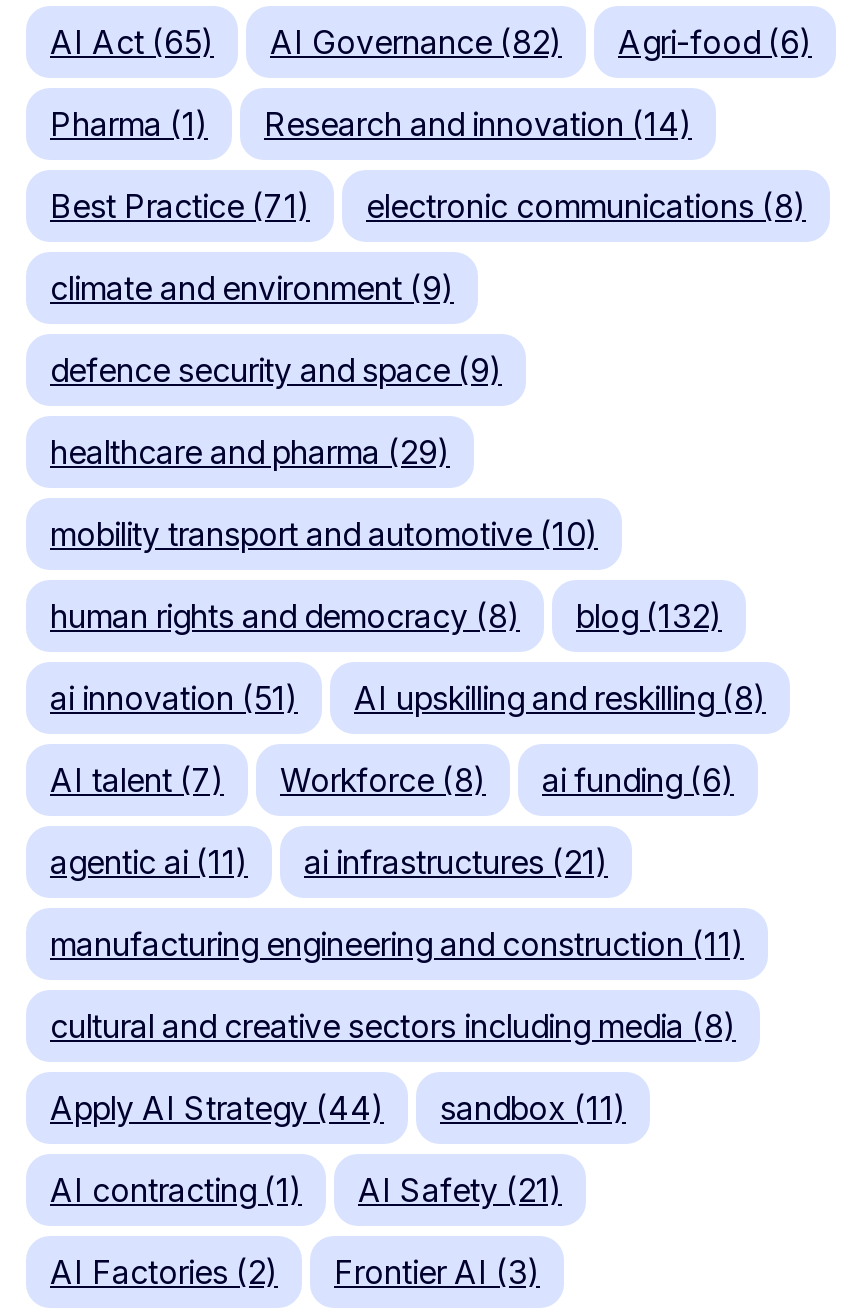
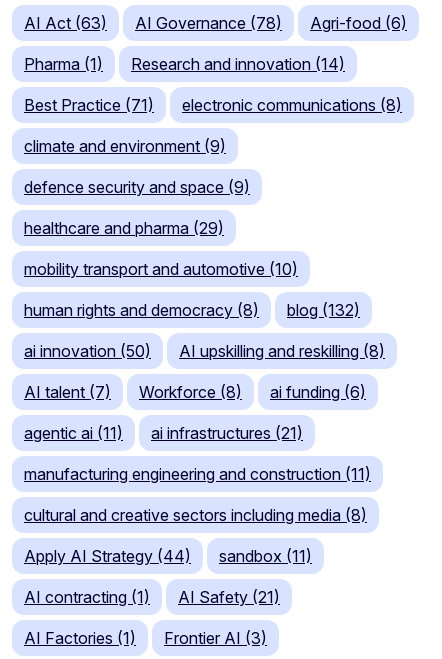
- AI Act (65)
+ AI Act (63)

- AI Governance (82)
+ AI Governance (78)

- ai innovation (51)
+ ai innovation (50)

- AI Factories (2) Frontier AI (3)
+ AI Factories (1) Frontier AI (3)
